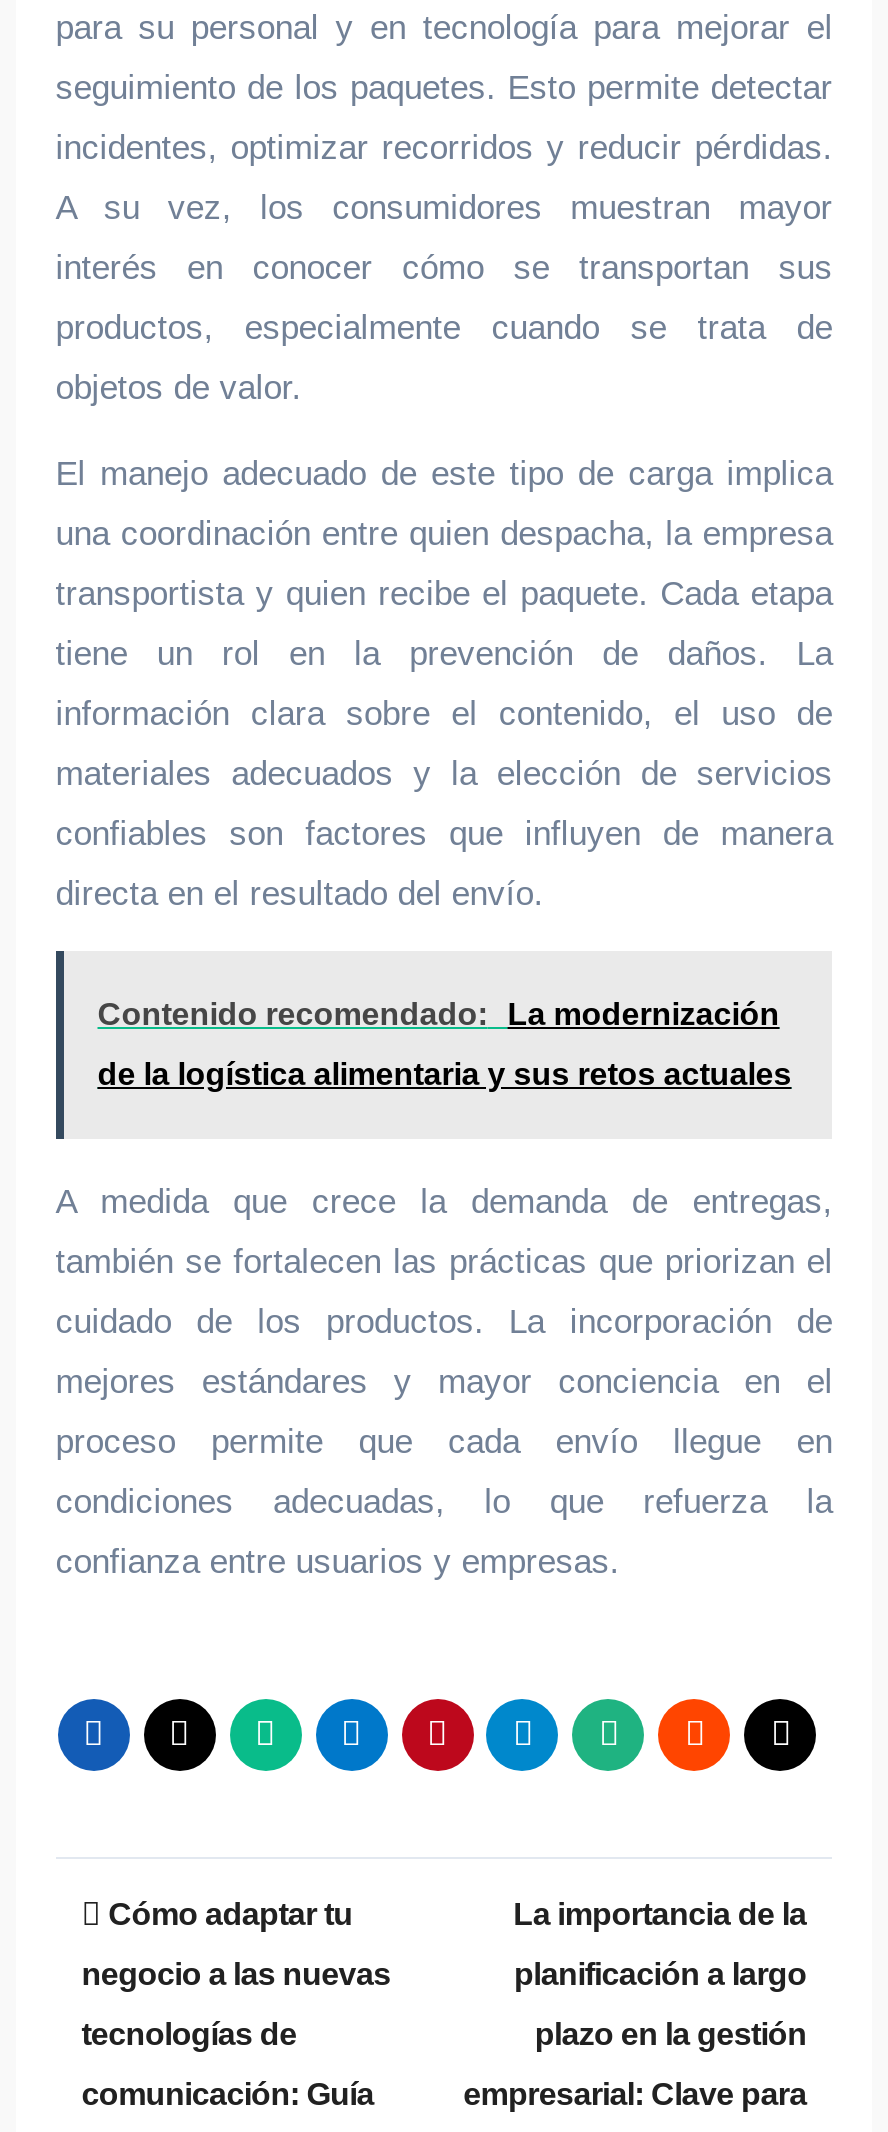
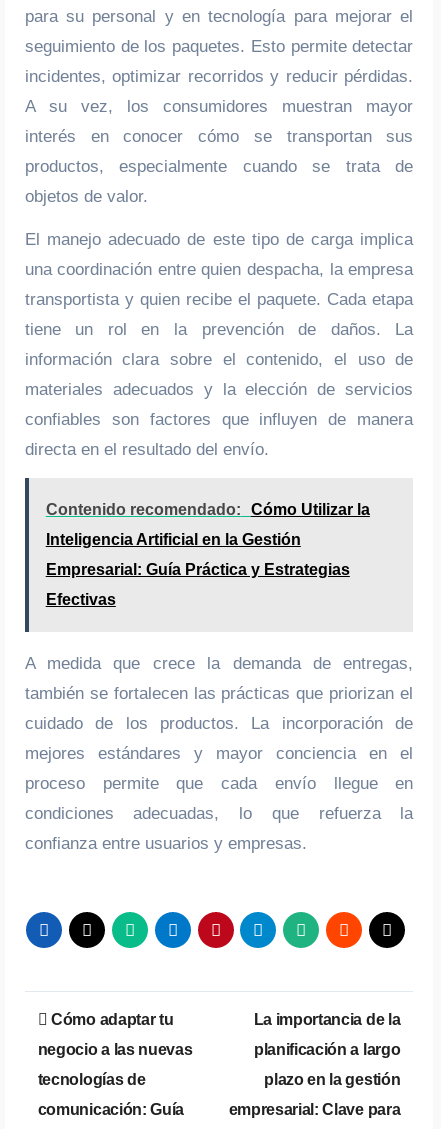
- Contenido recomendado: La modernización
- de la logística alimentaria y sus retos actuales
+ Contenido recomendado: Cómo Utilizar la
+ Inteligencia Artificial en la Gestión
+ Empresarial: Guía Práctica y Estrategias
+ Efectivas
